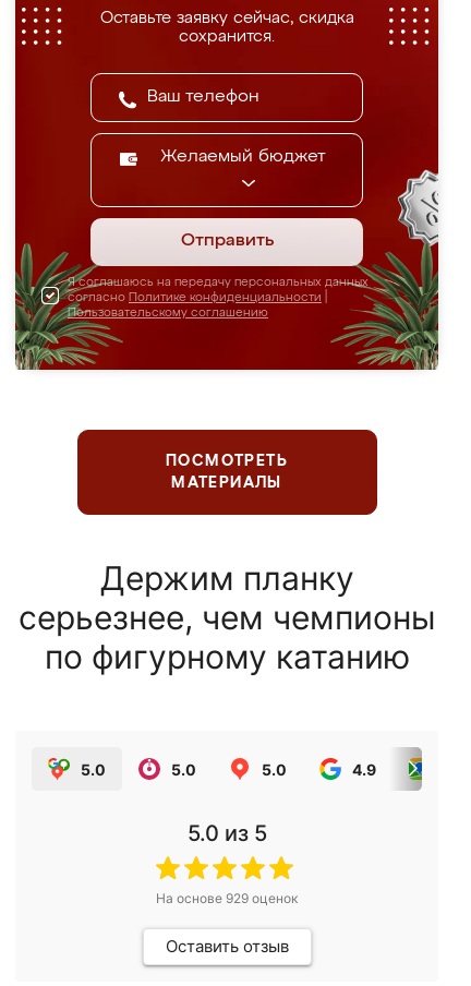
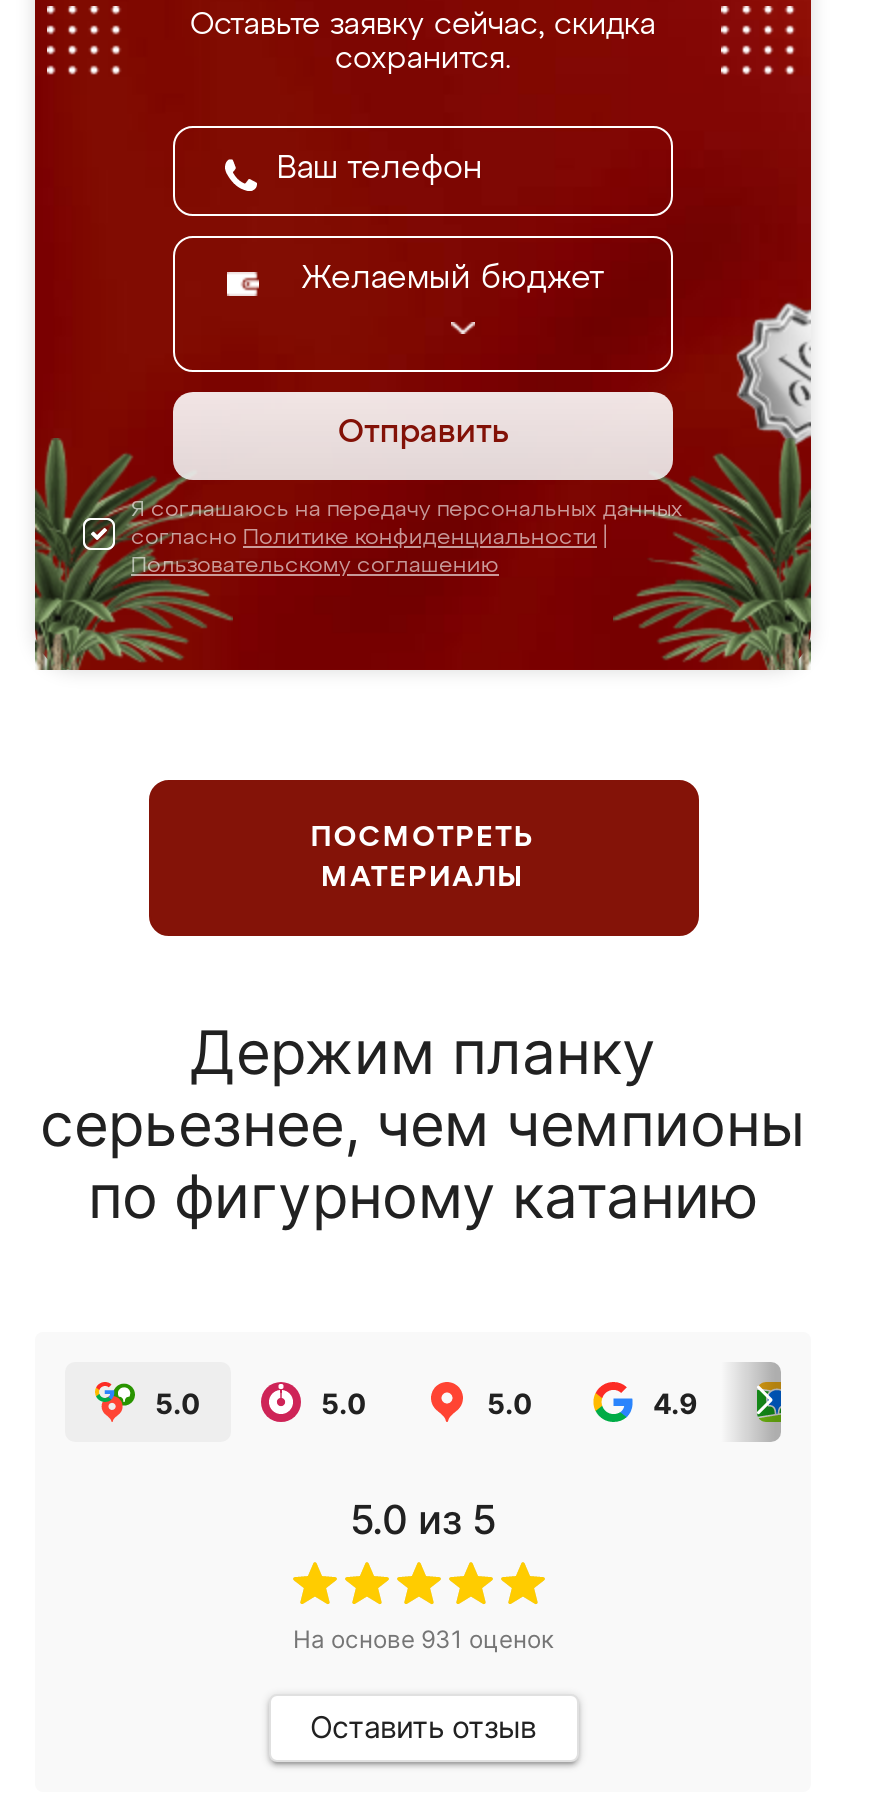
- На основе 929 оценок
+ На основе 931 оценок
